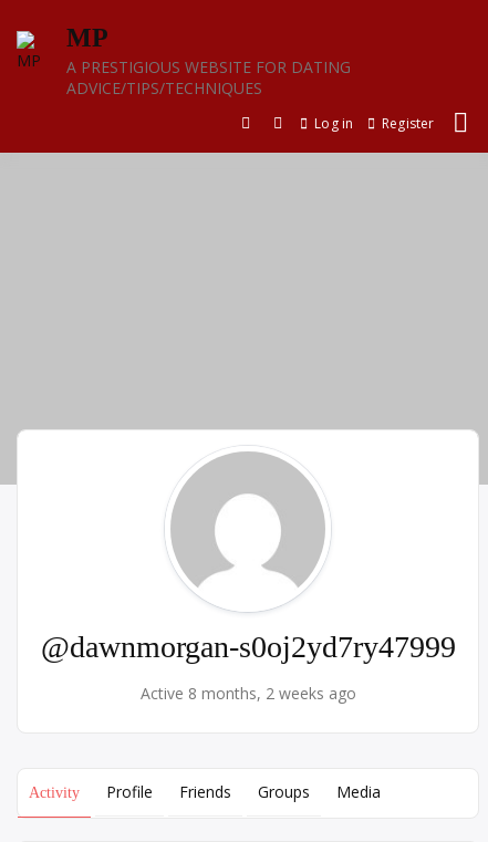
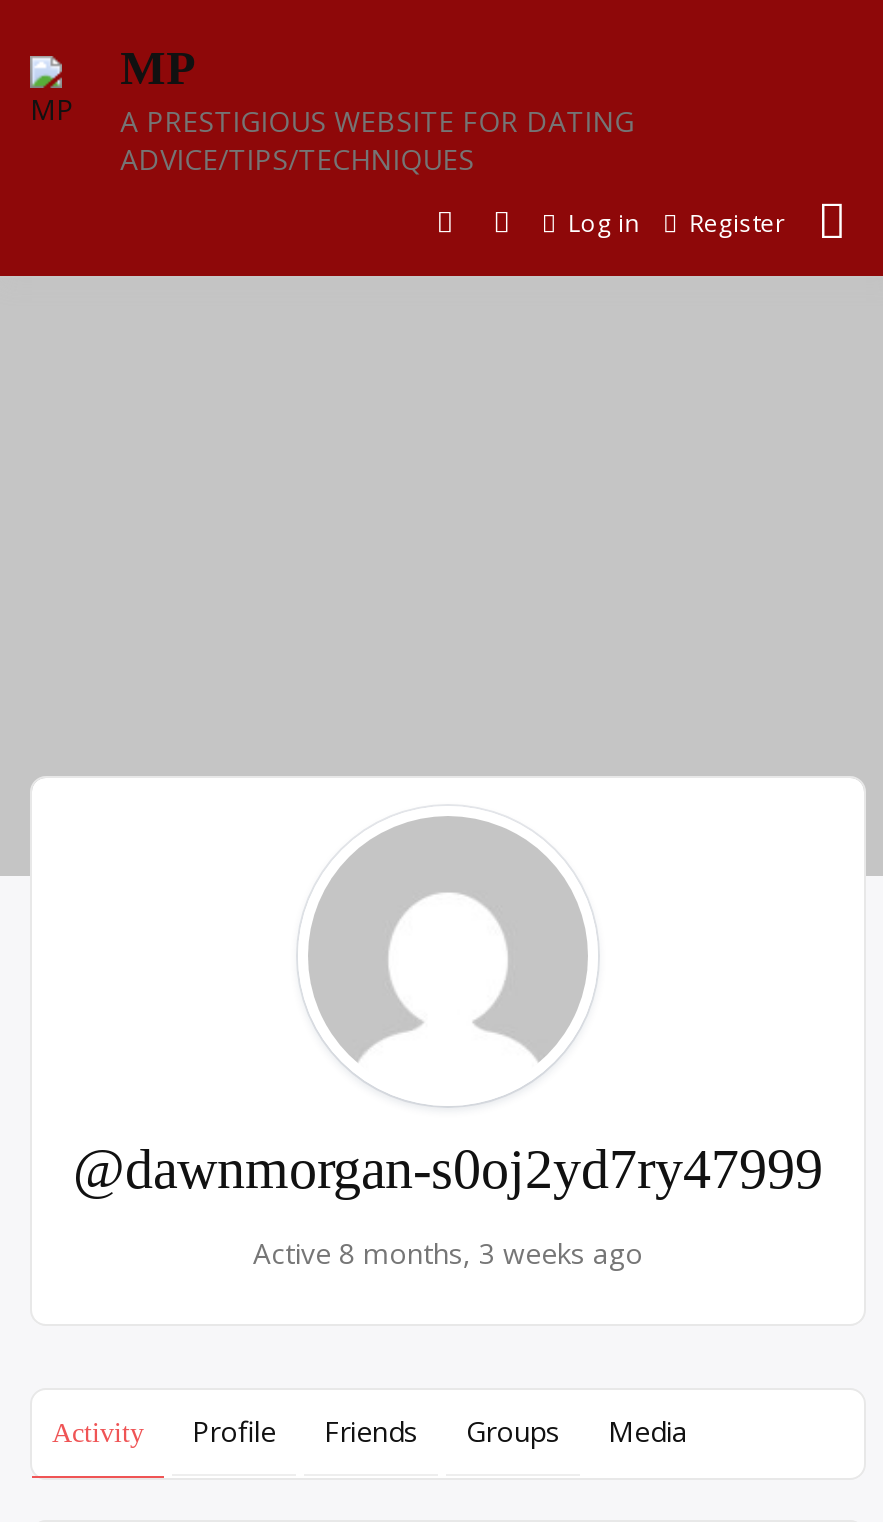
- Active 8 months, 2 weeks ago
+ Active 8 months, 3 weeks ago
